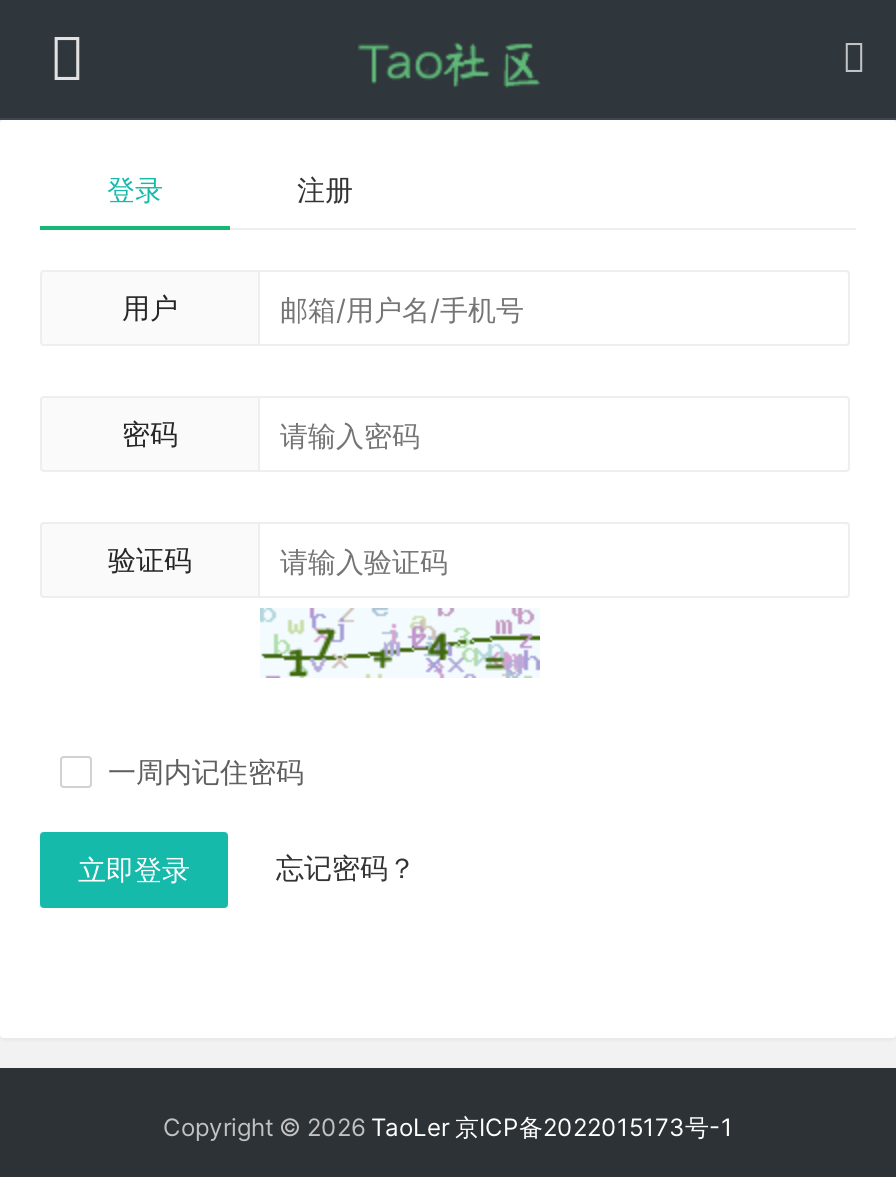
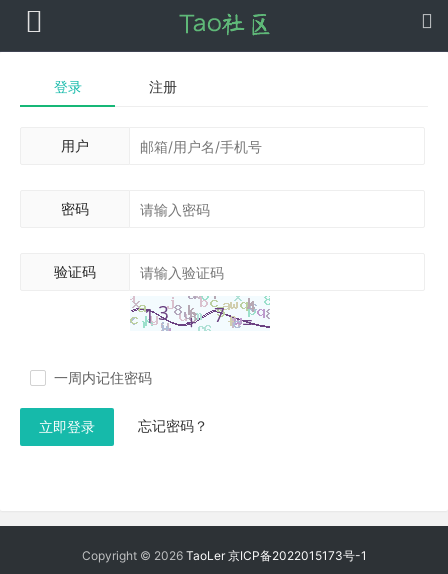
- [image]
+ [image]
